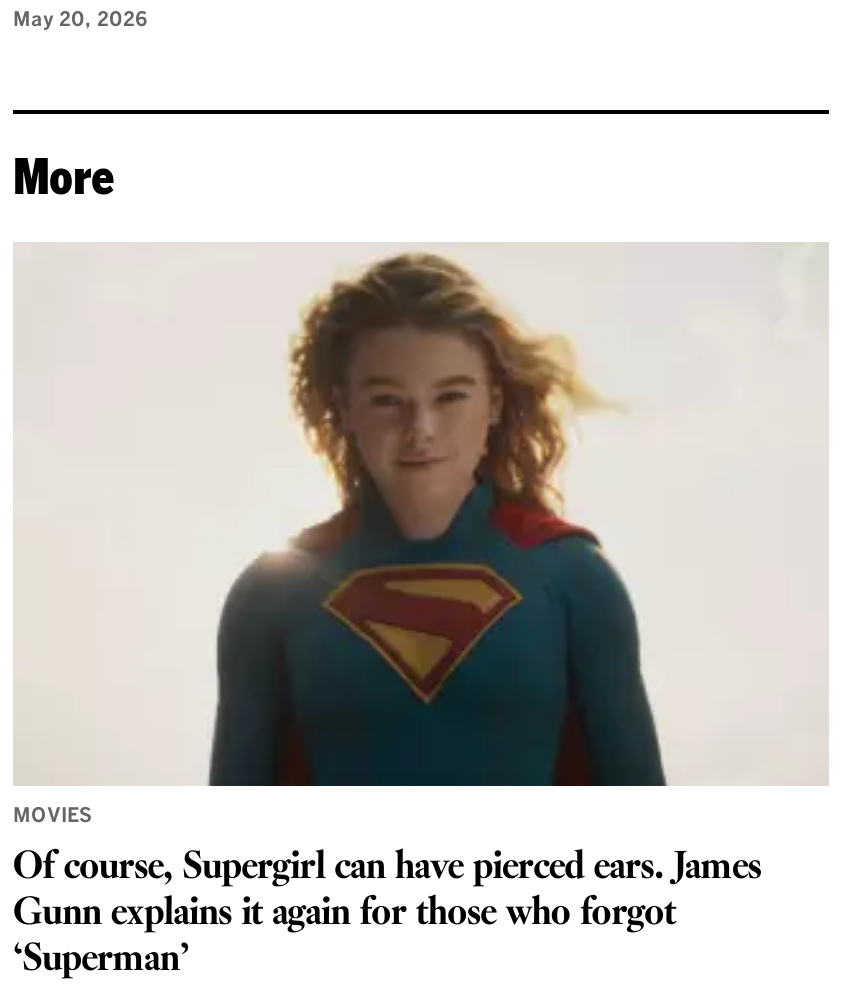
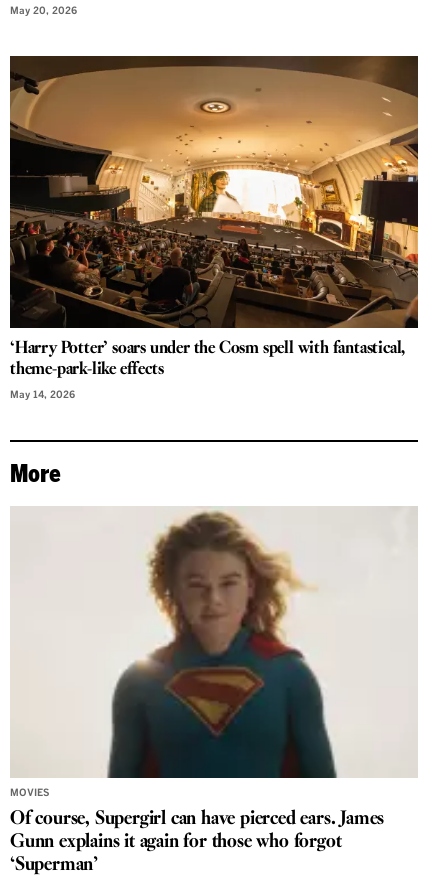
+ [image]
+ ‘Harry Potter’ soars under the Cosm spell with fantastical,
+ theme-park-like effects
+ May 14, 2026
